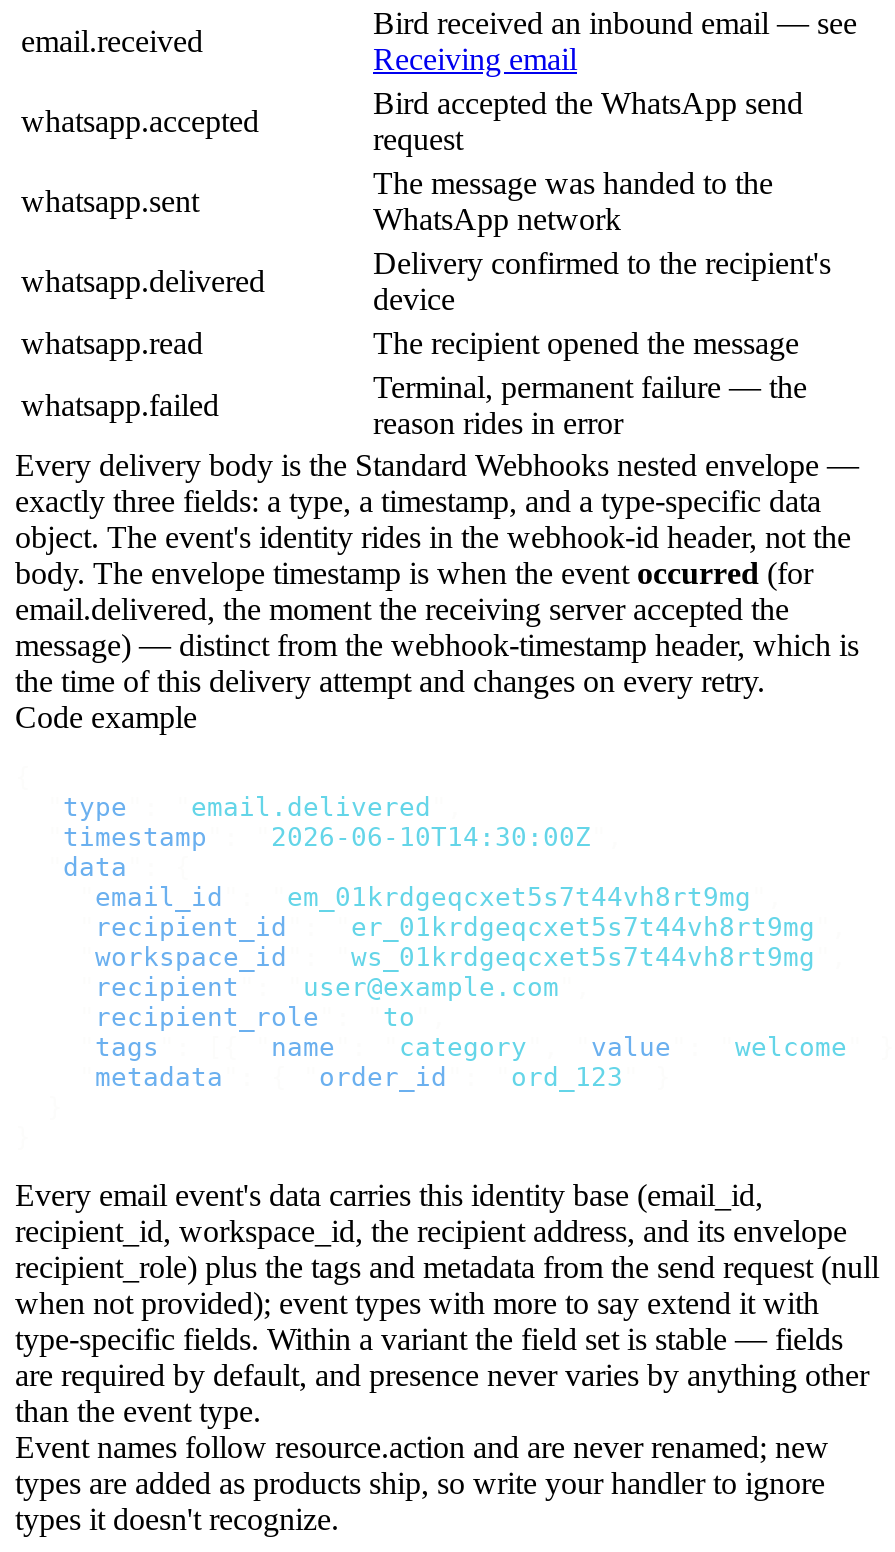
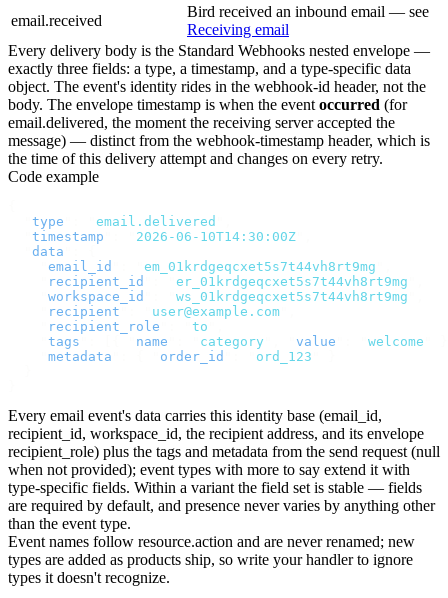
- Bird accepted the WhatsApp send
- request
- whatsapp.sent

- whatsapp.accepted

- The message was handed to the
- WhatsApp network
- whatsapp.delivered

- Delivery confirmed to the recipient's
- device
- whatsapp.read
- The recipient opened the message
- whatsapp.failed

- Terminal, permanent failure — the
- reason rides in error
